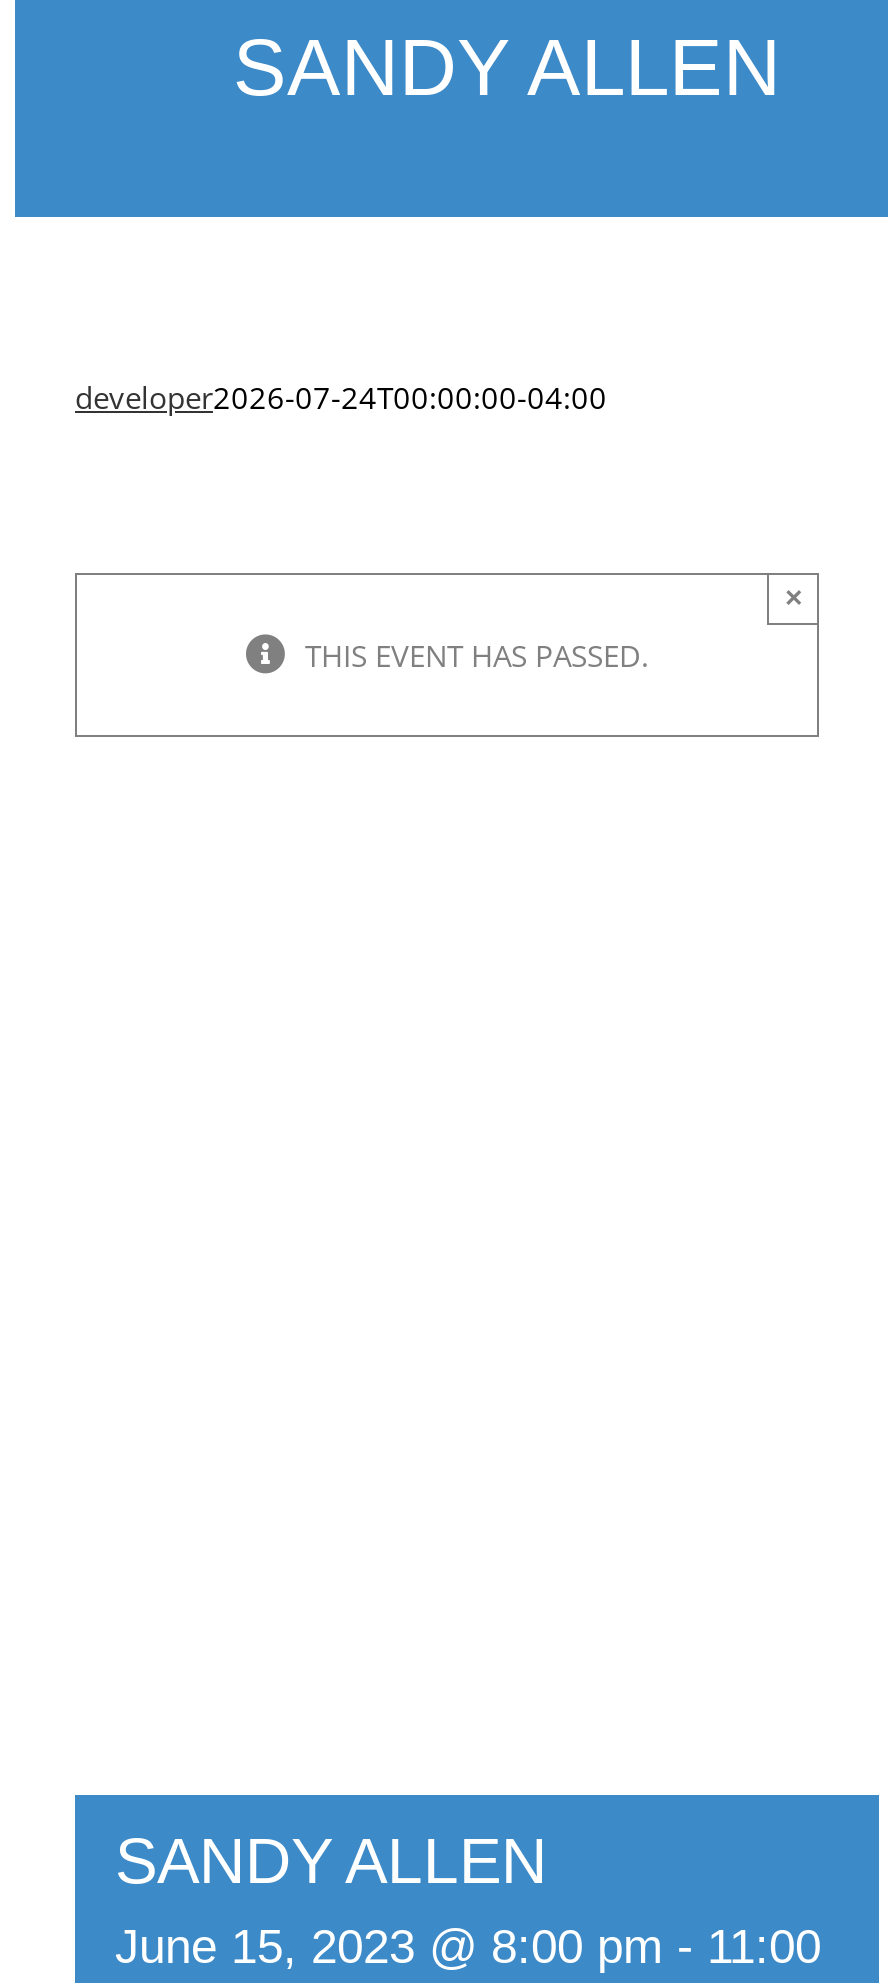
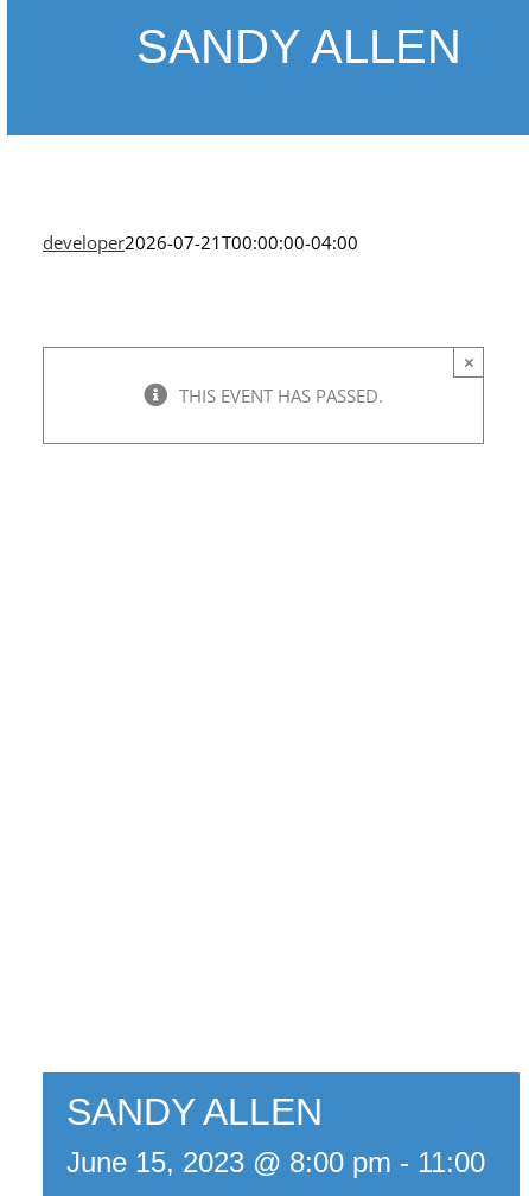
- developer2026-07-24T00:00:00-04:00
+ developer2026-07-21T00:00:00-04:00
